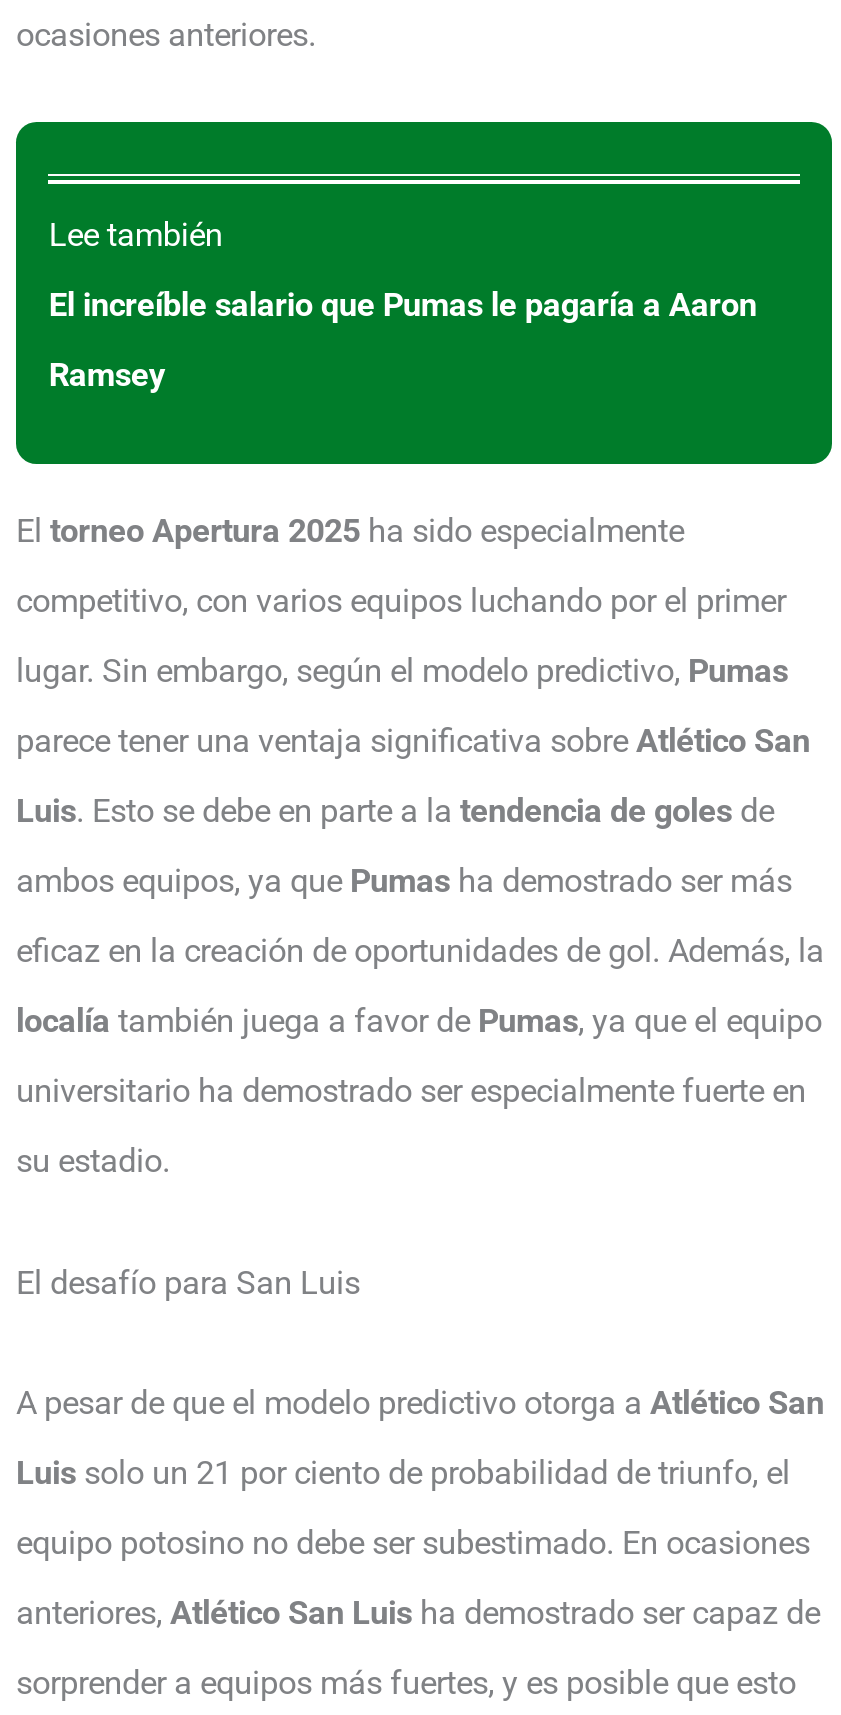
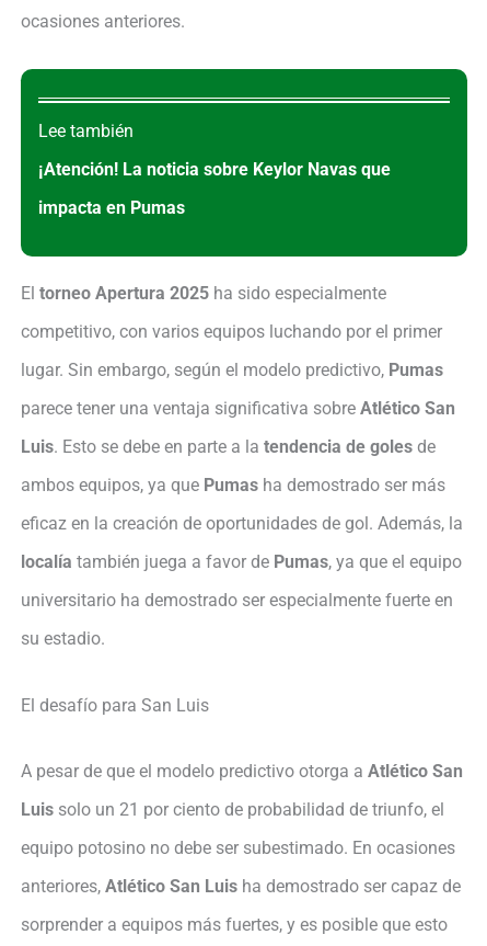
- El increíble salario que Pumas le pagaría a Aaron
+ ¡Atención! La noticia sobre Keylor Navas que

- Ramsey
+ impacta en Pumas
